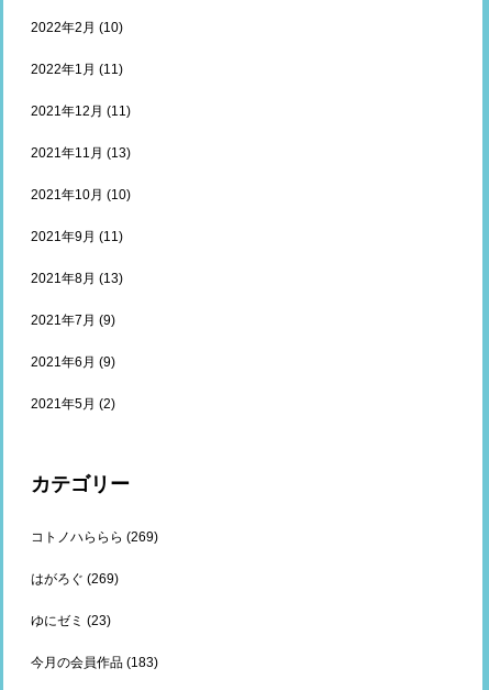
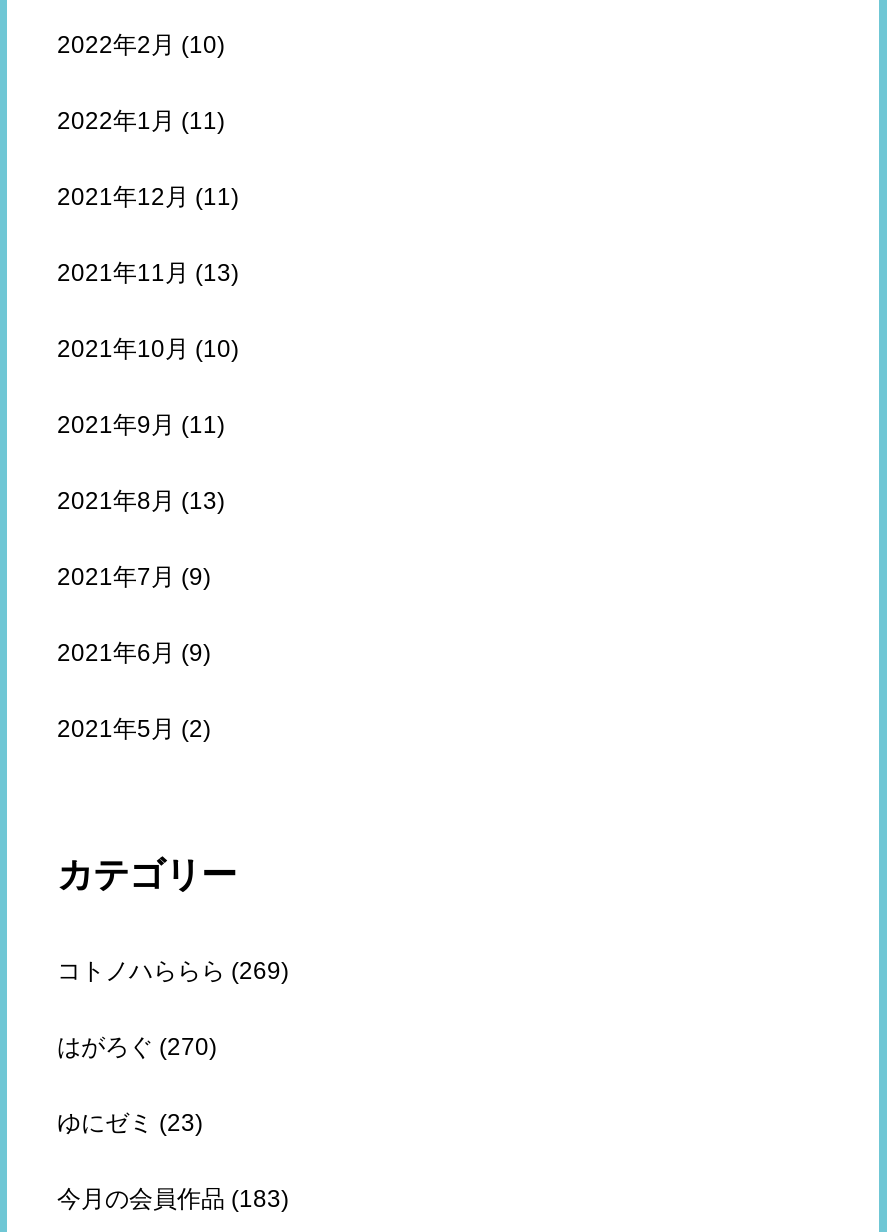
- はがろぐ(269)
+ はがろぐ(270)
